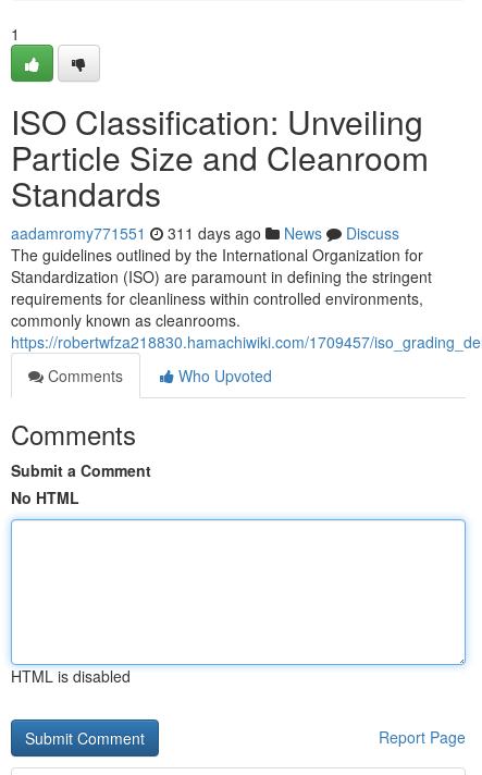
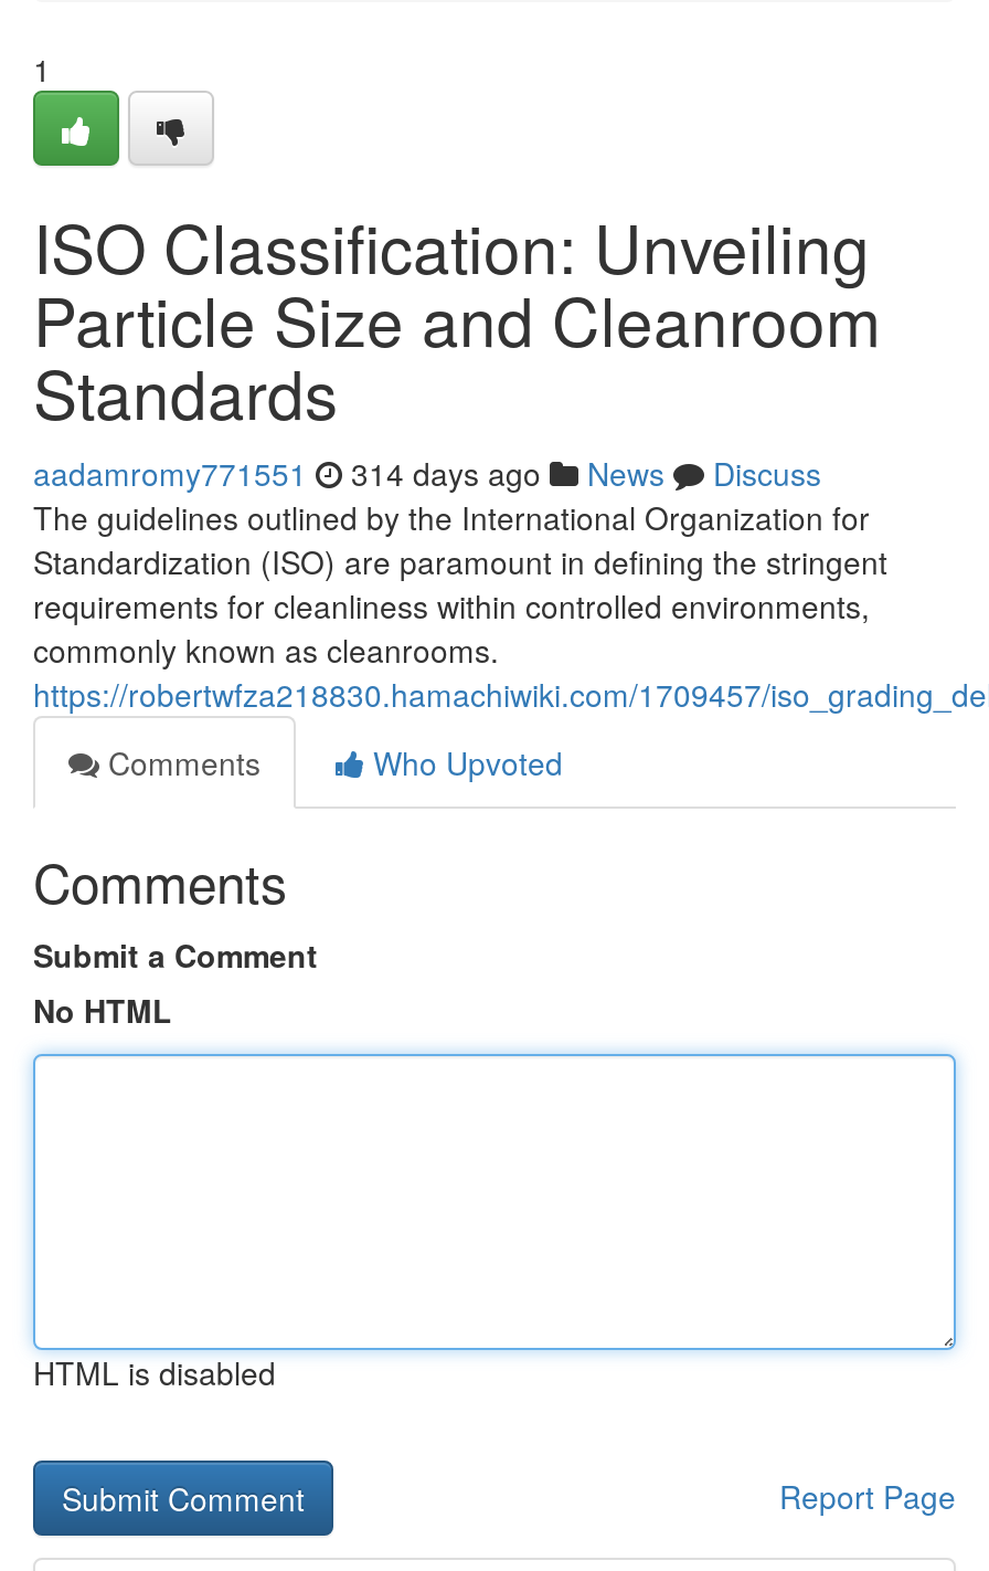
- aadamromy771551 311 days ago News Discuss
+ aadamromy771551 314 days ago News Discuss
